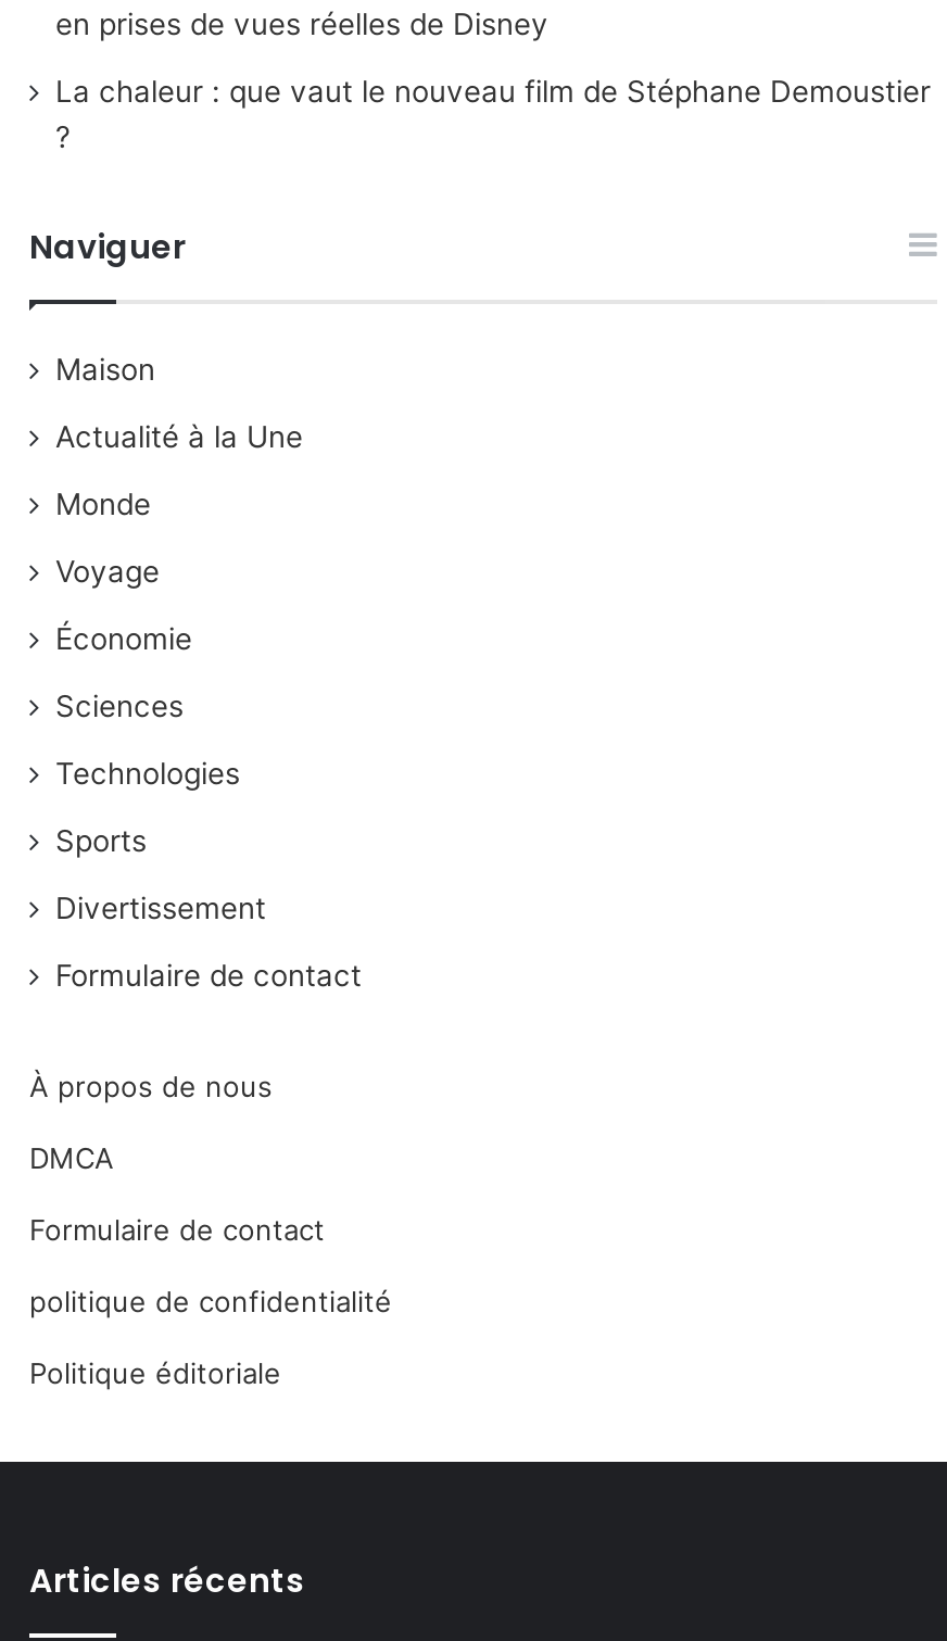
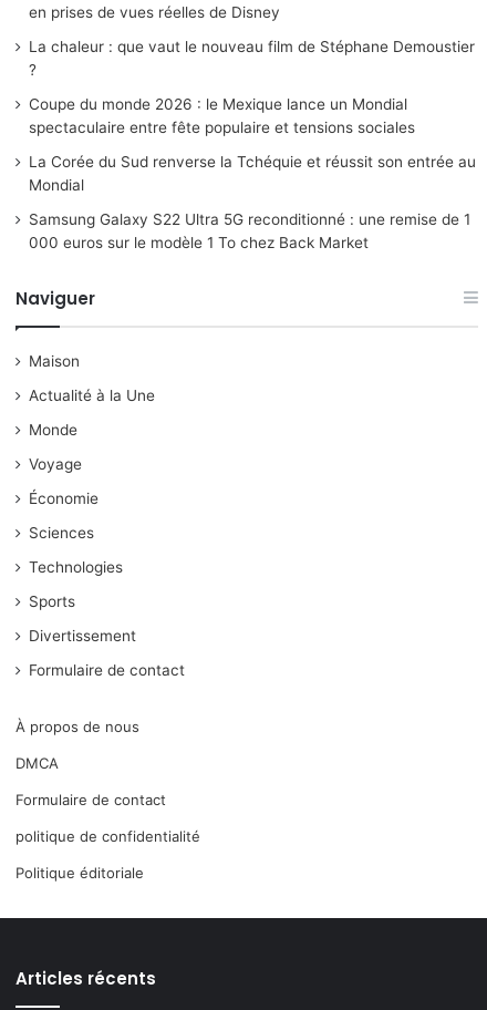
+ Coupe du monde 2026 : le Mexique lance un Mondial
+ spectaculaire entre fête populaire et tensions sociales
+ La Corée du Sud renverse la Tchéquie et réussit son entrée au
+ Mondial
+ Samsung Galaxy S22 Ultra 5G reconditionné : une remise de 1
+ 000 euros sur le modèle 1 To chez Back Market
